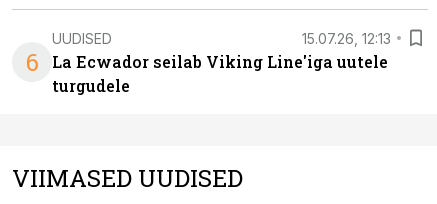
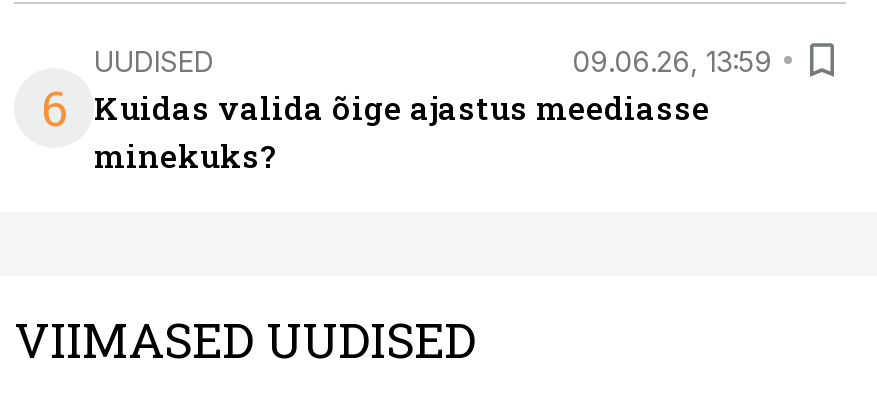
- 15.07.26, 12:13
- La Ecwador seilab Viking Line'iga uutele
- turgudele
+ 09.06.26, 13:59
+ Kuidas valida õige ajastus meediasse
+ minekuks?
